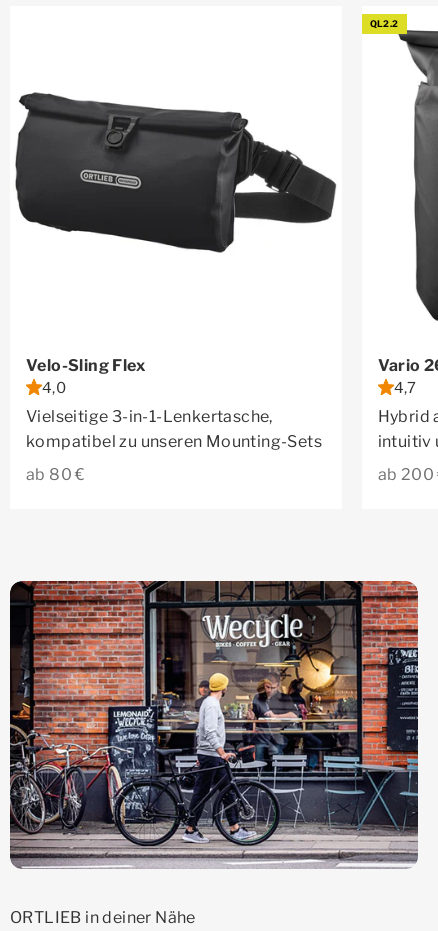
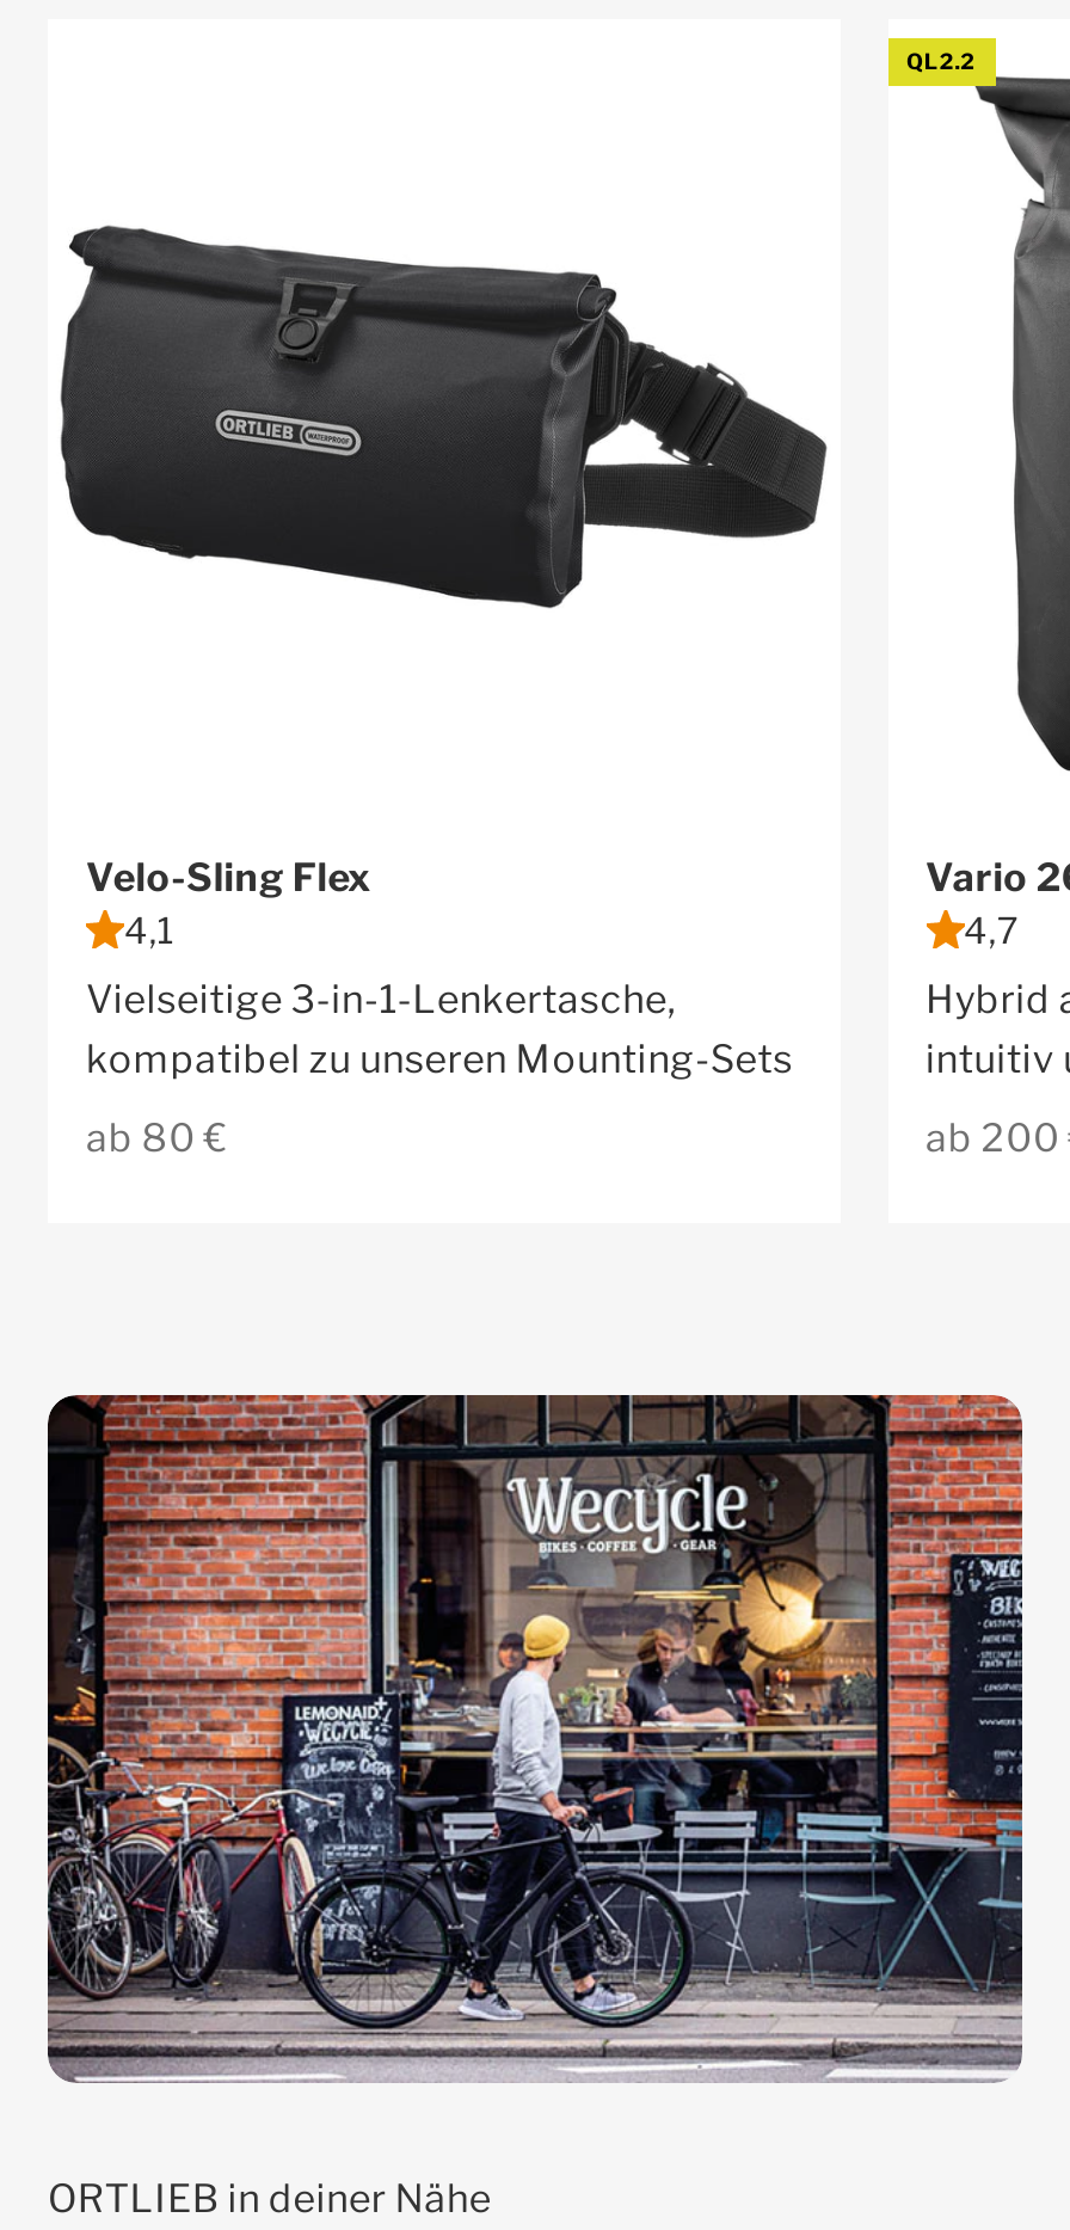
- 4,0
+ 4,1
